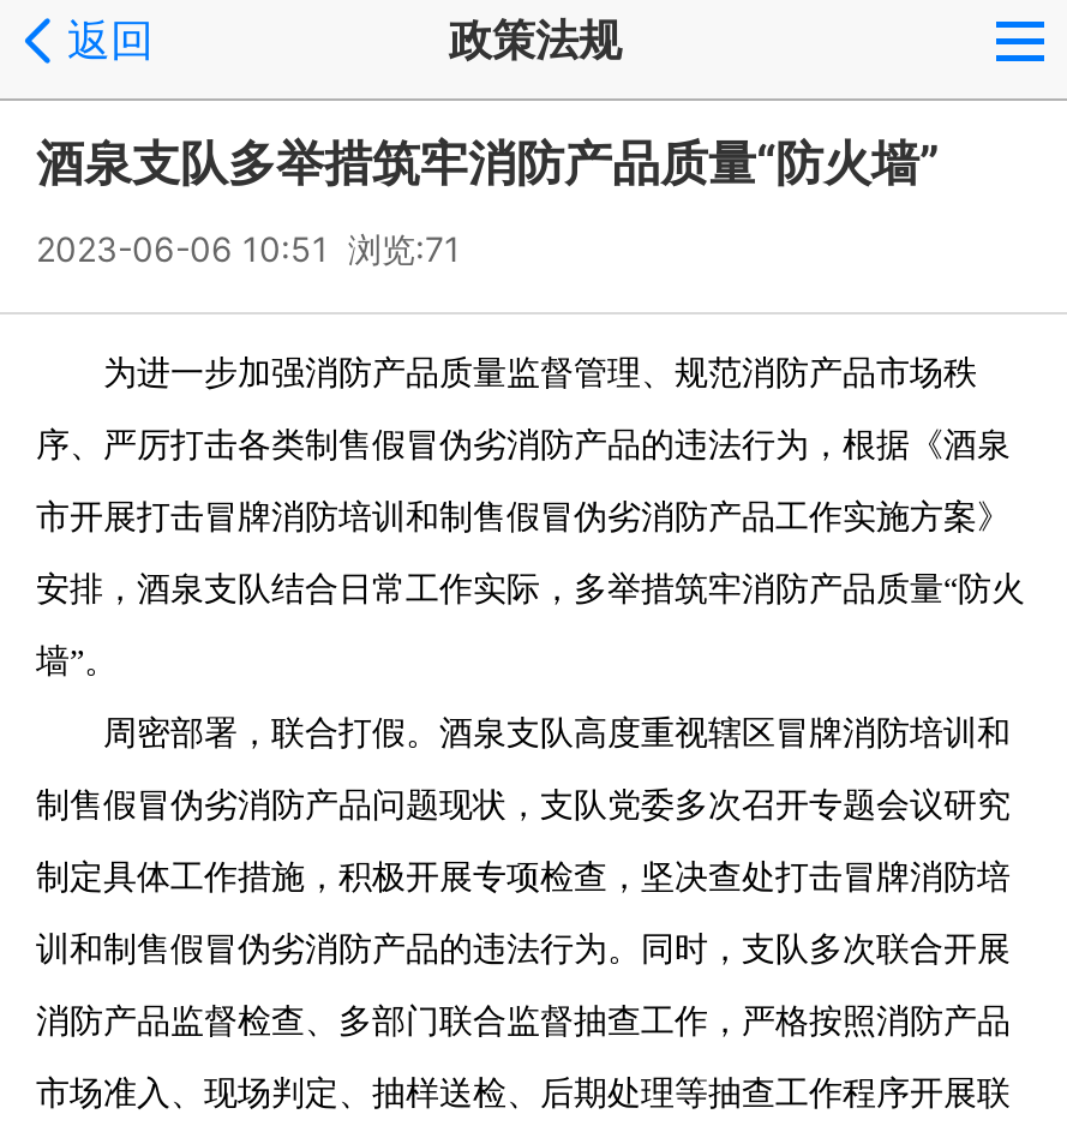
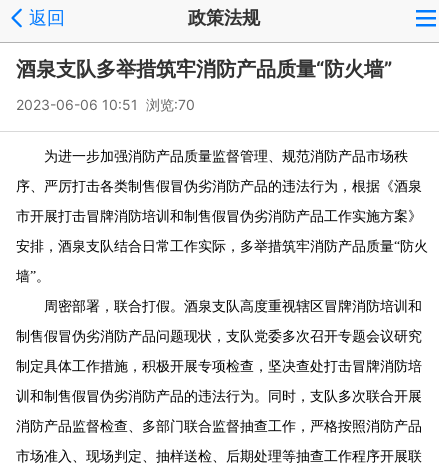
- 2023-06-06 10:51 浏览:71
+ 2023-06-06 10:51 浏览:70
